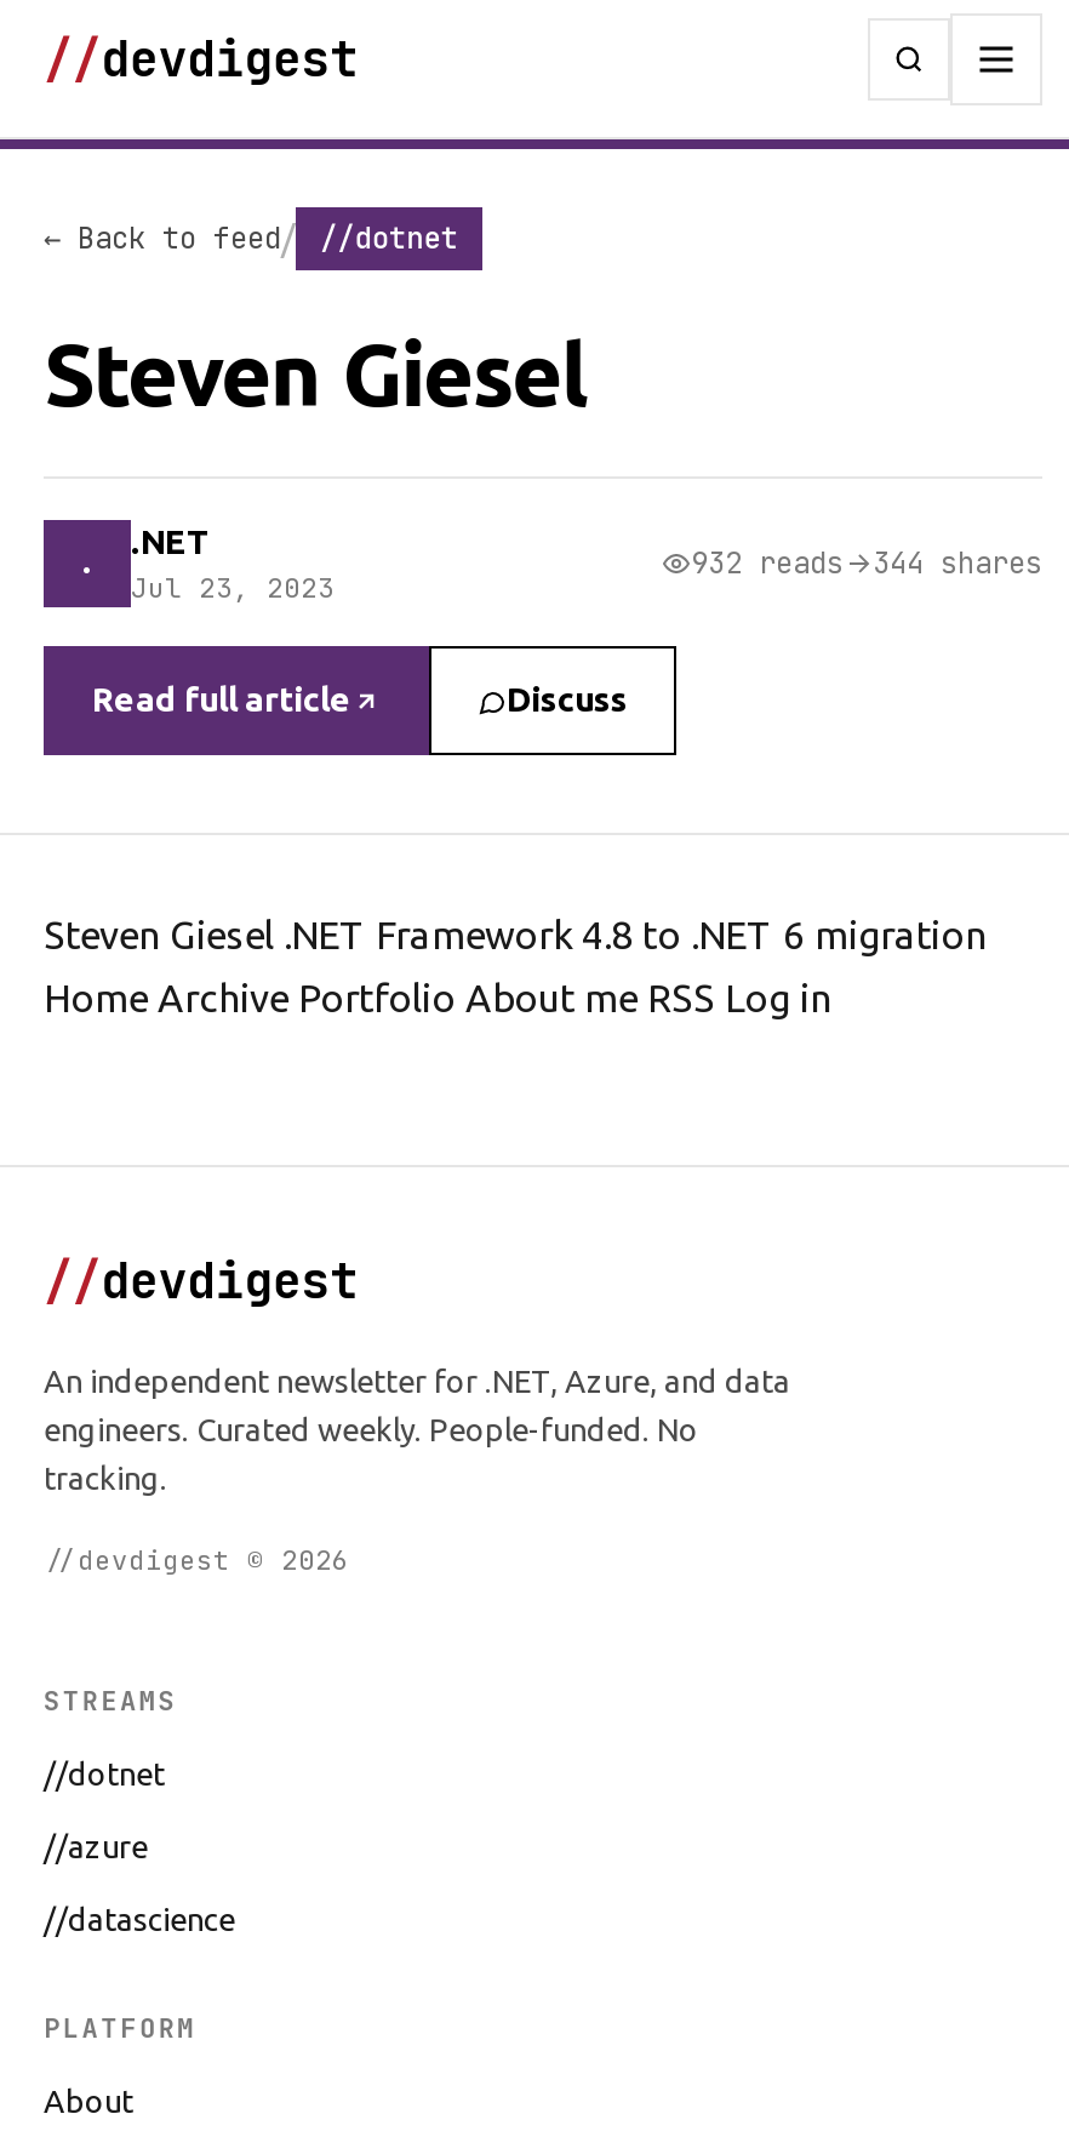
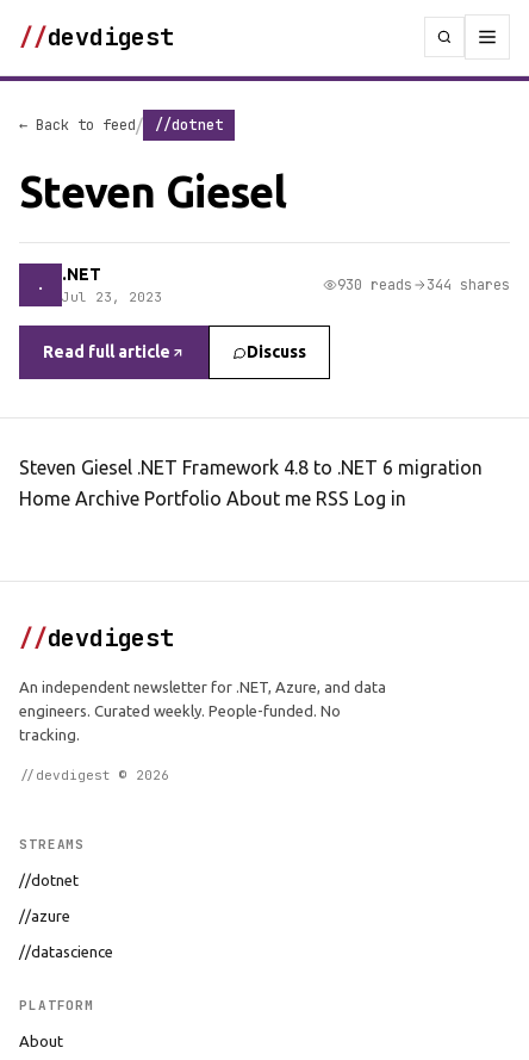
- 932 reads 344 shares
+ 930 reads 344 shares
